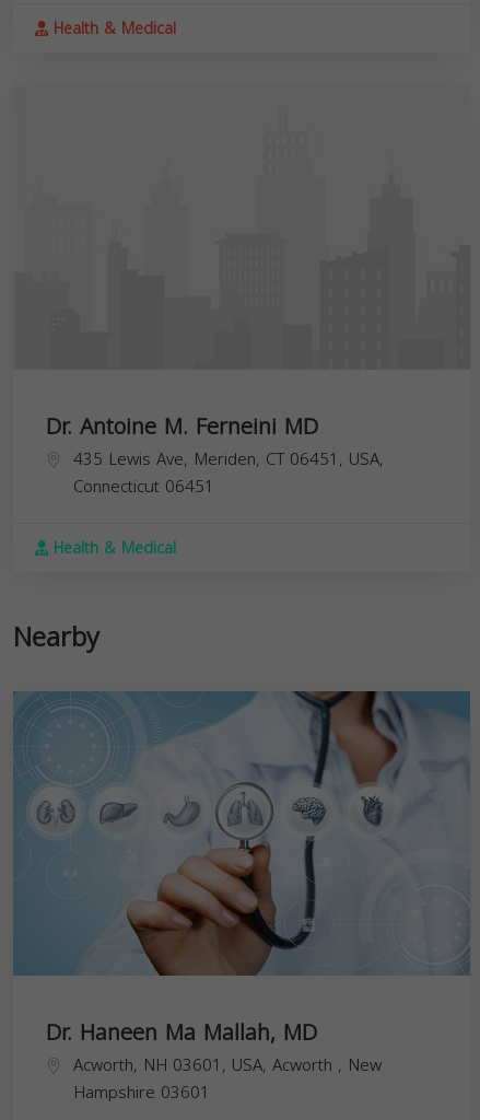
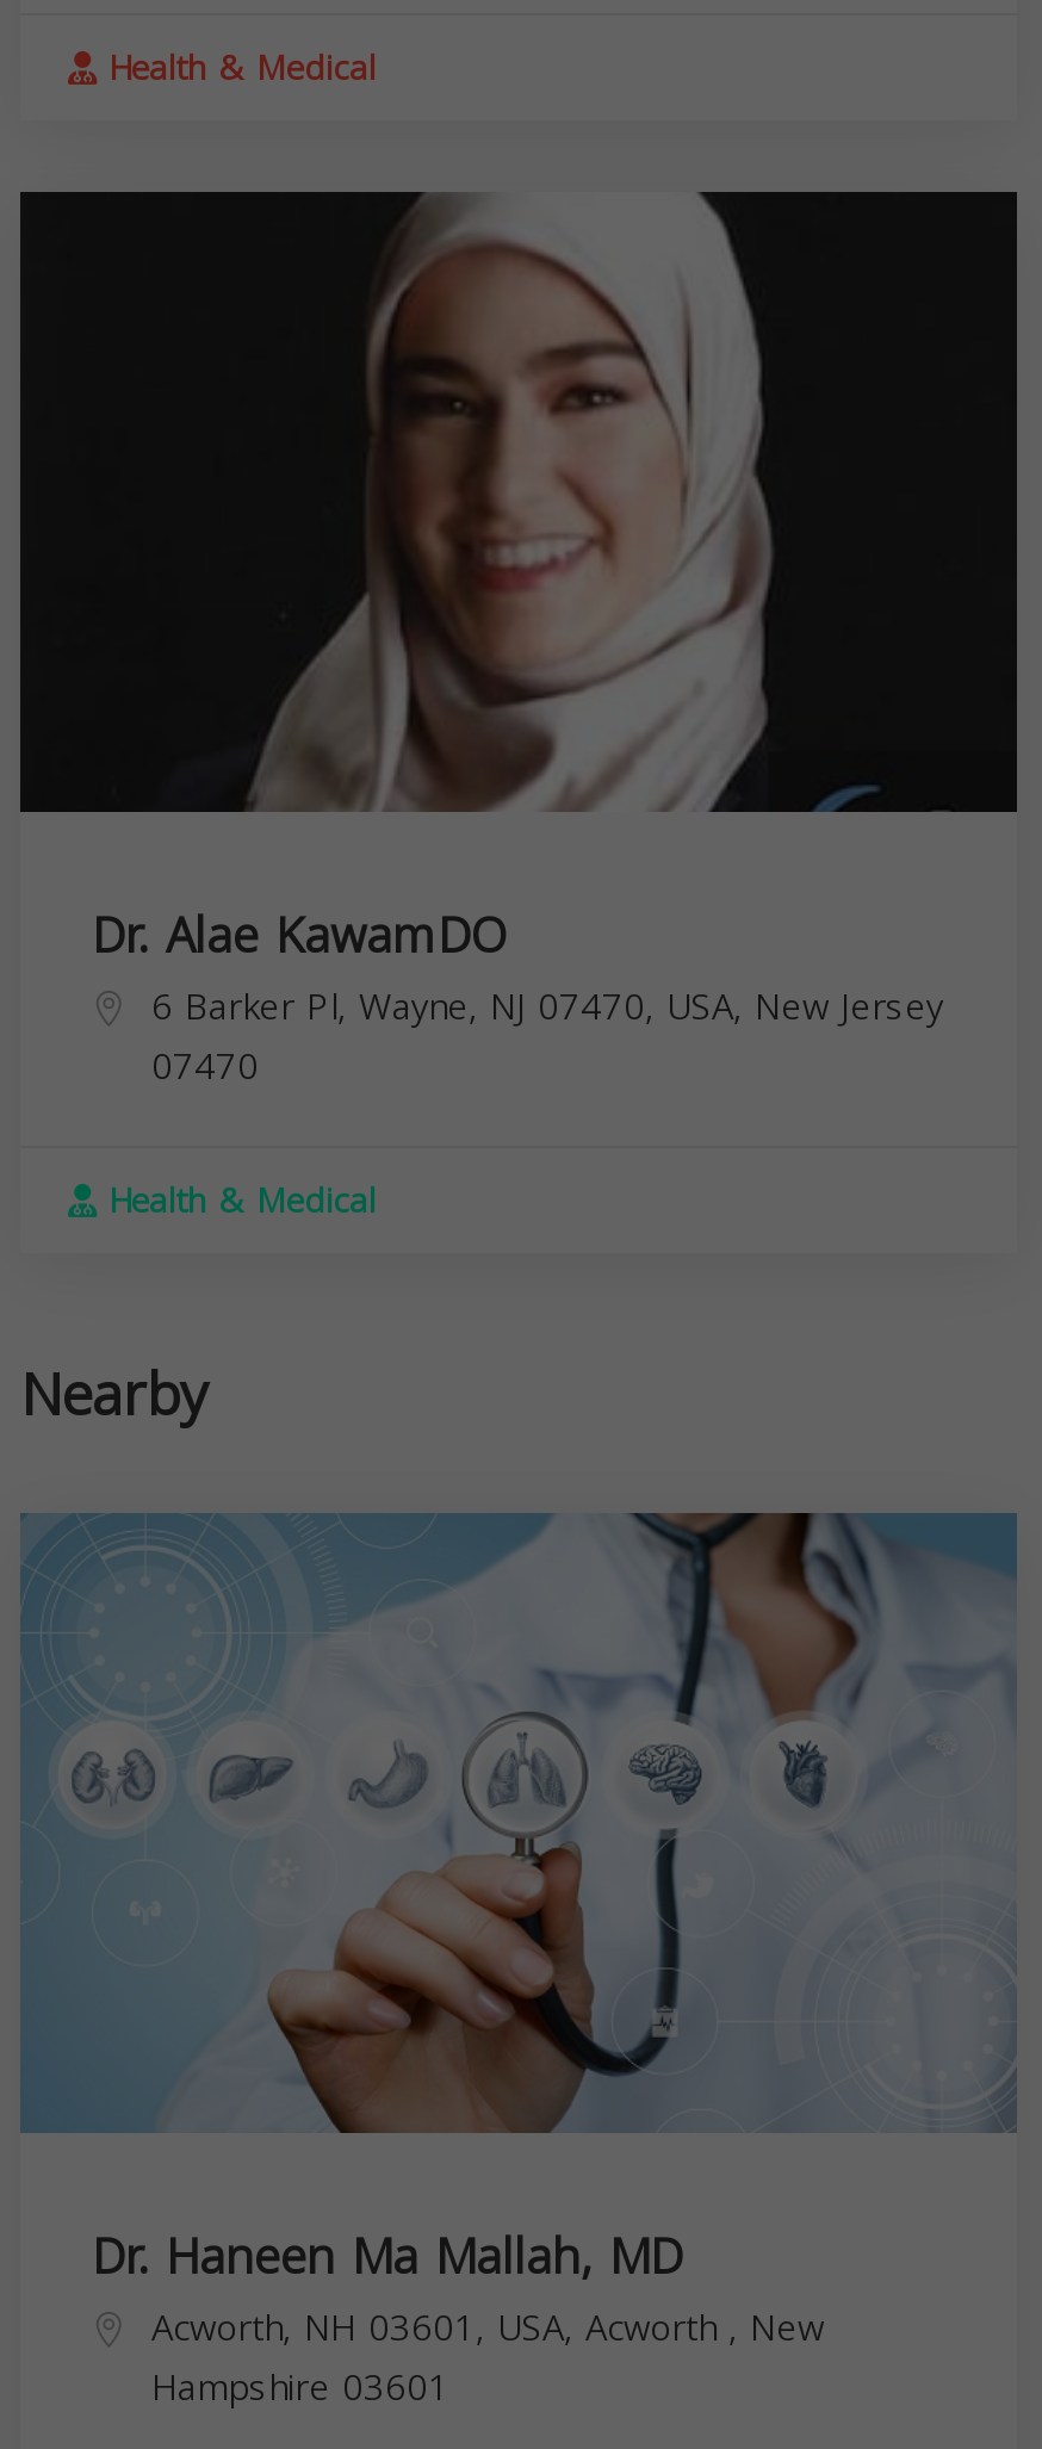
+ [image]

- Dr. Antoine M. Ferneini MD
- 435 Lewis Ave, Meriden, CT 06451, USA,
- Connecticut 06451
+ Dr. Alae KawamDO
+ 6 Barker Pl, Wayne, NJ 07470, USA, New Jersey
+ 07470
